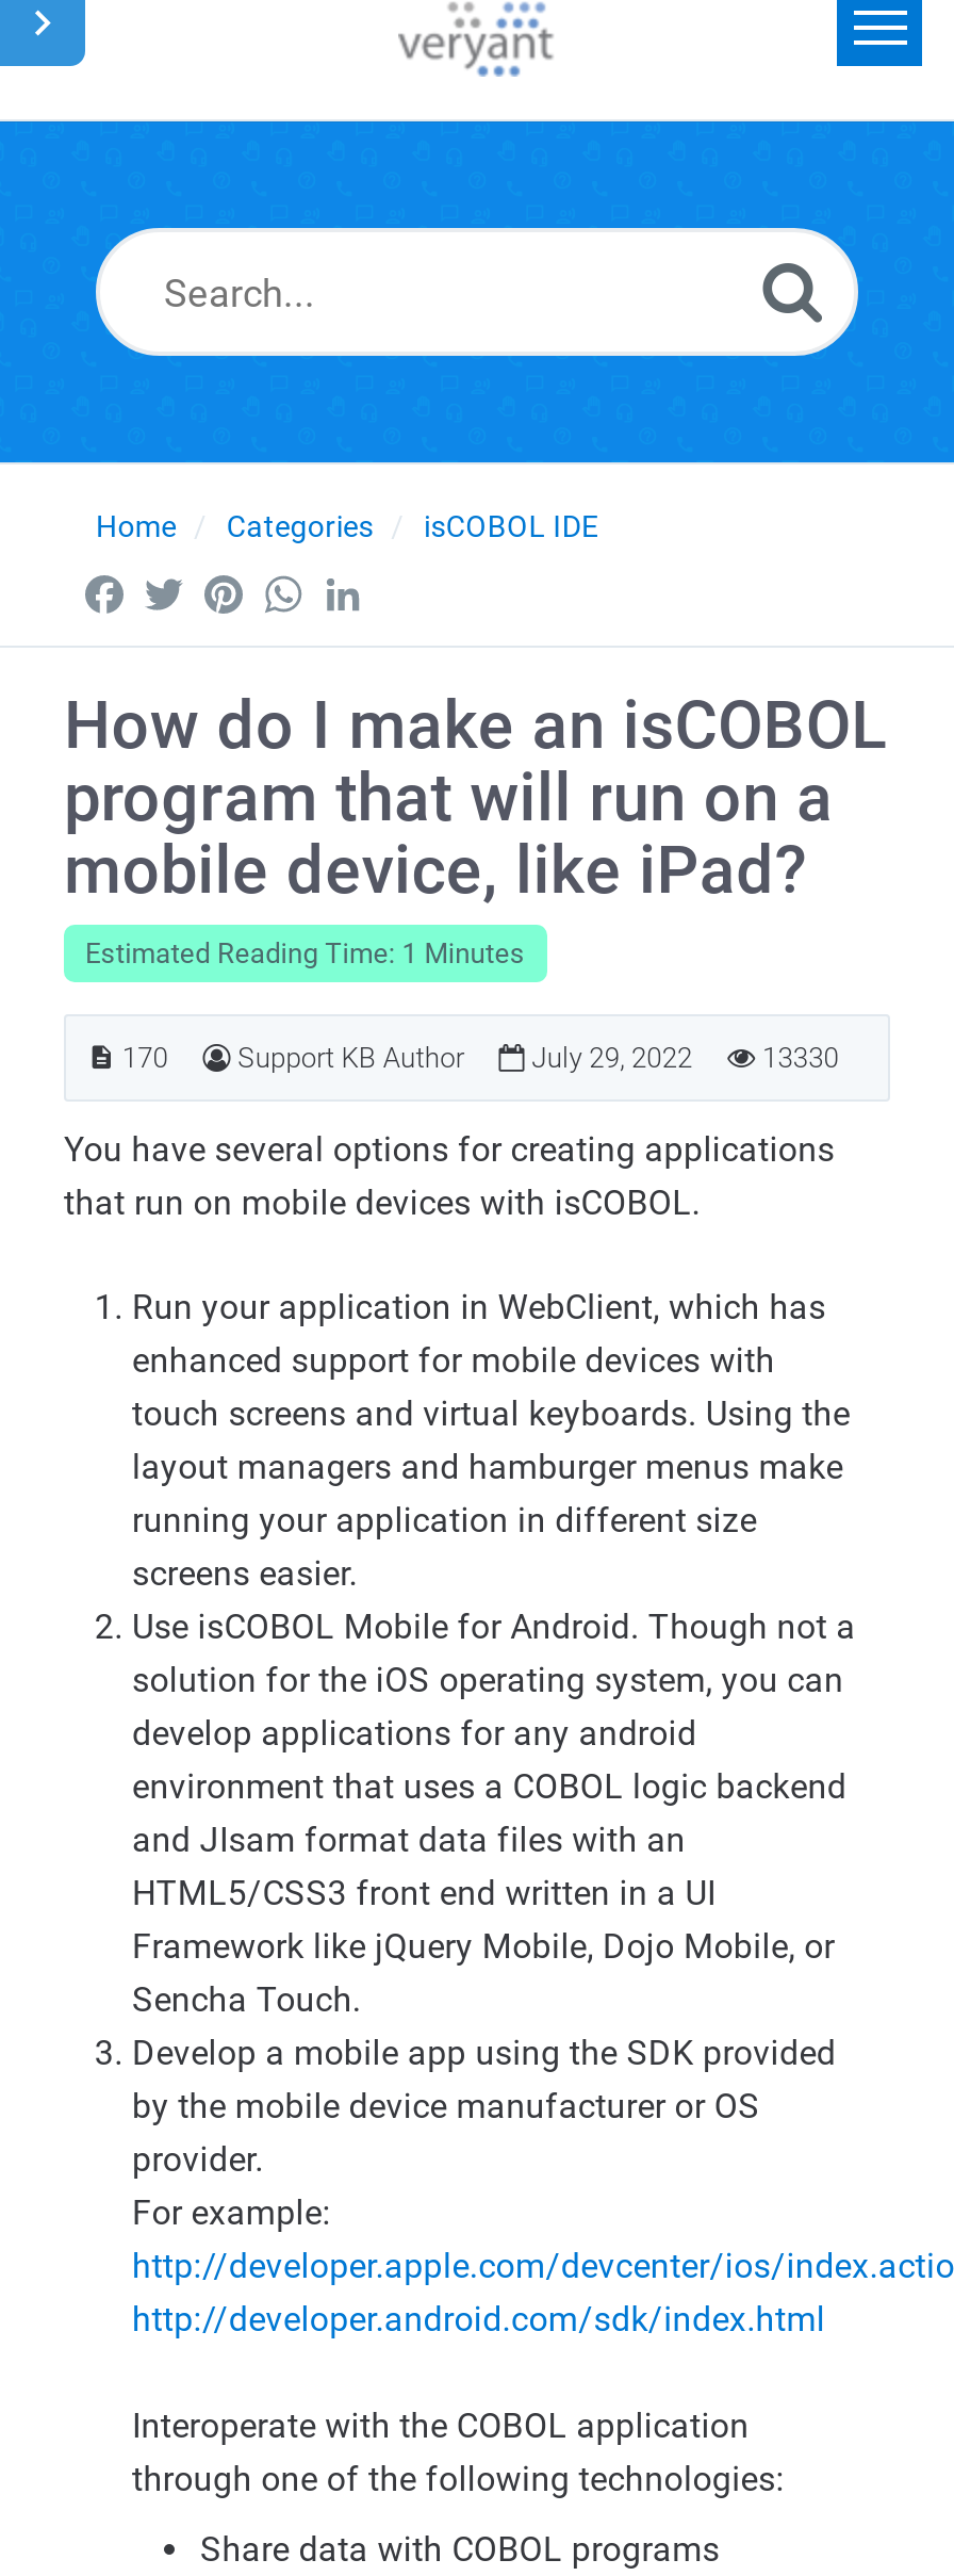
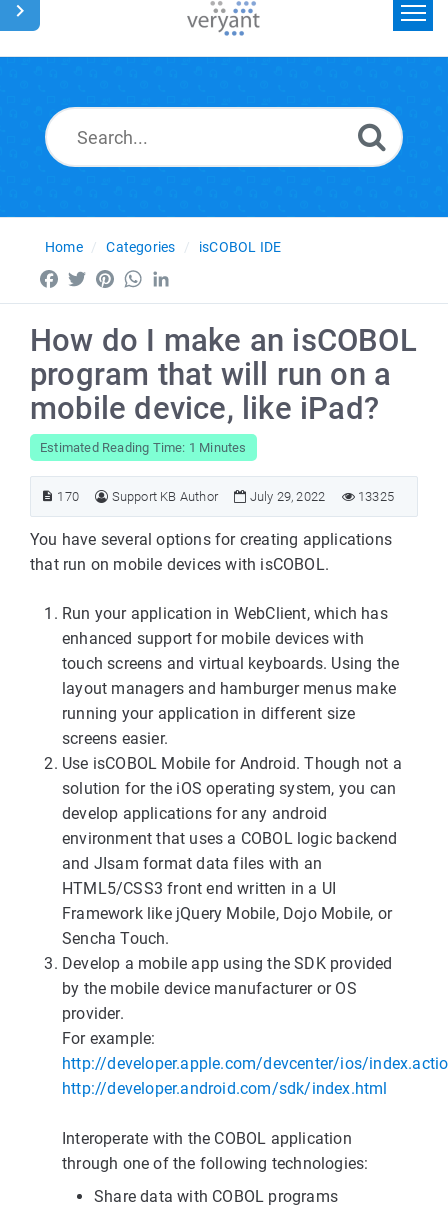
- Support KB Author July 29, 2022 13330
+ Support KB Author July 29, 2022 13325
